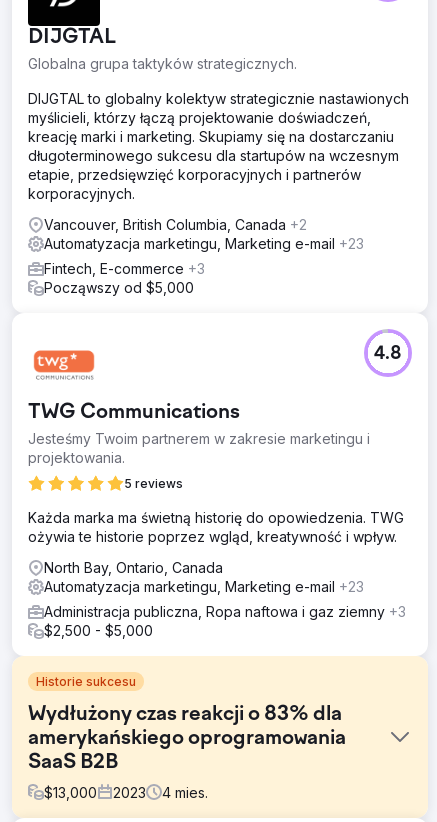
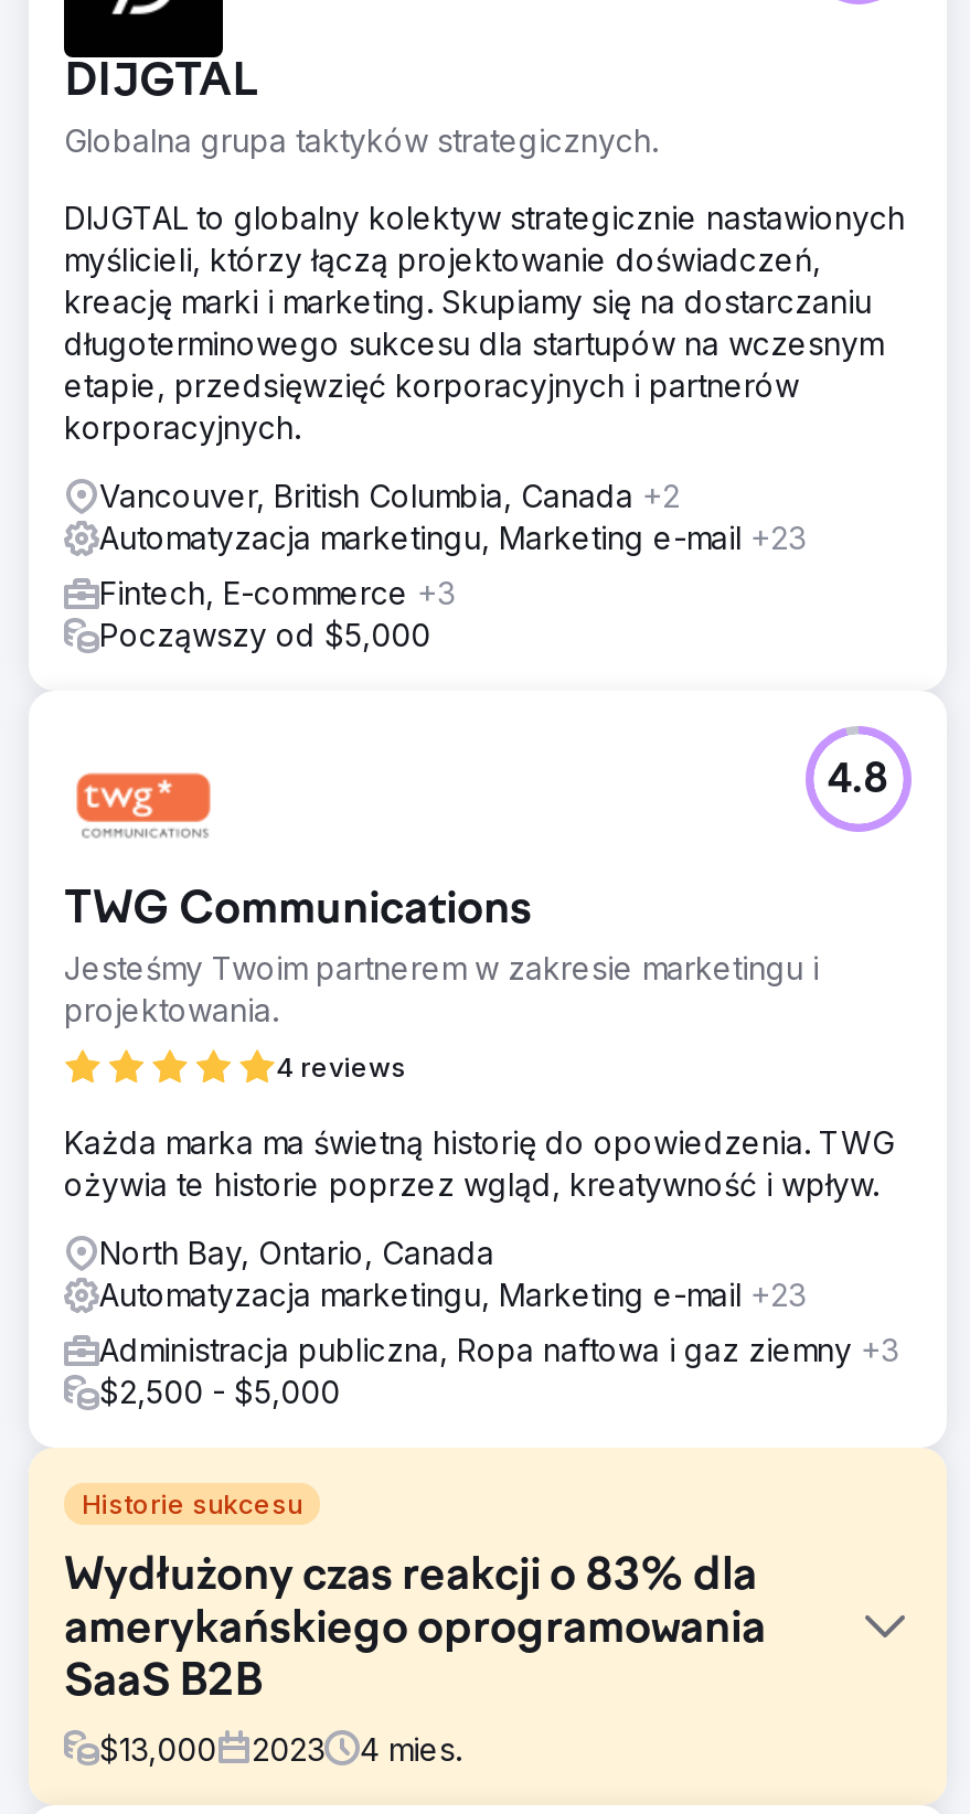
- 5 reviews
+ 4 reviews
